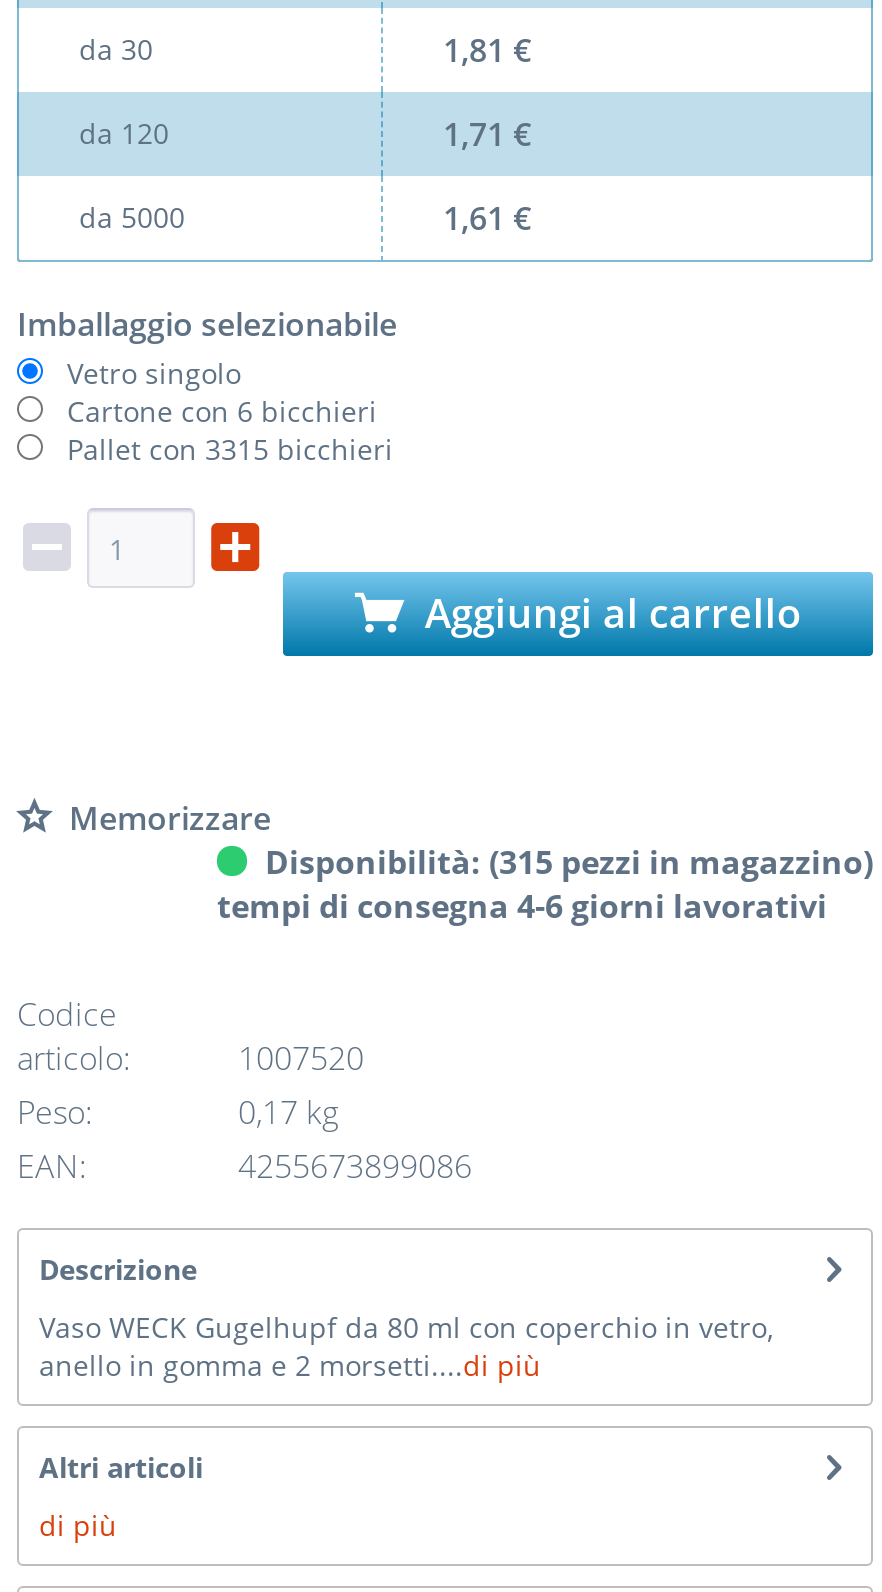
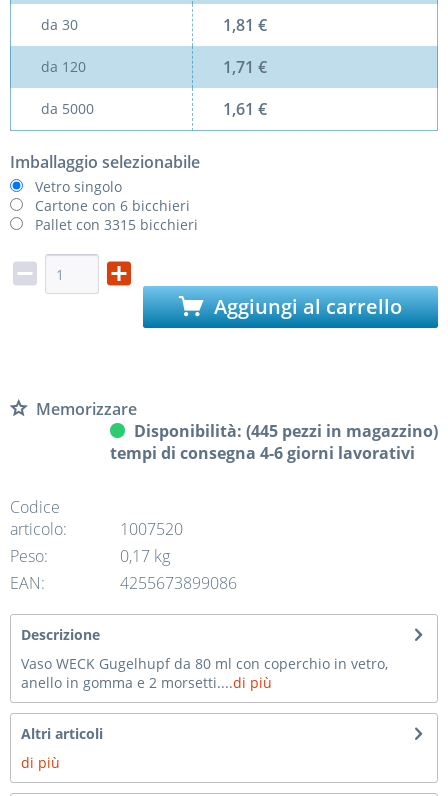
- Disponibilità: (315 pezzi in magazzino)
+ Disponibilità: (445 pezzi in magazzino)
